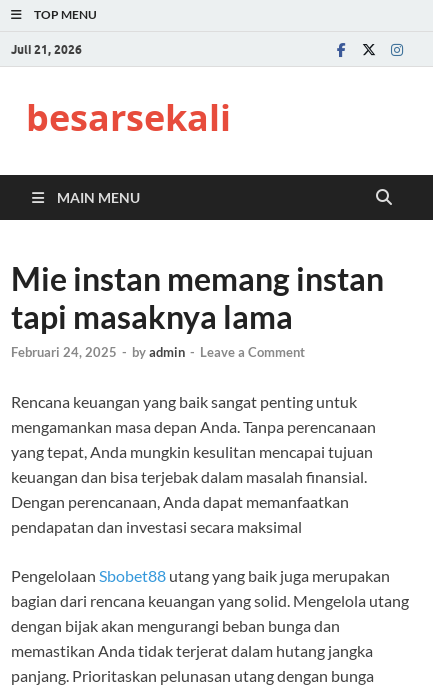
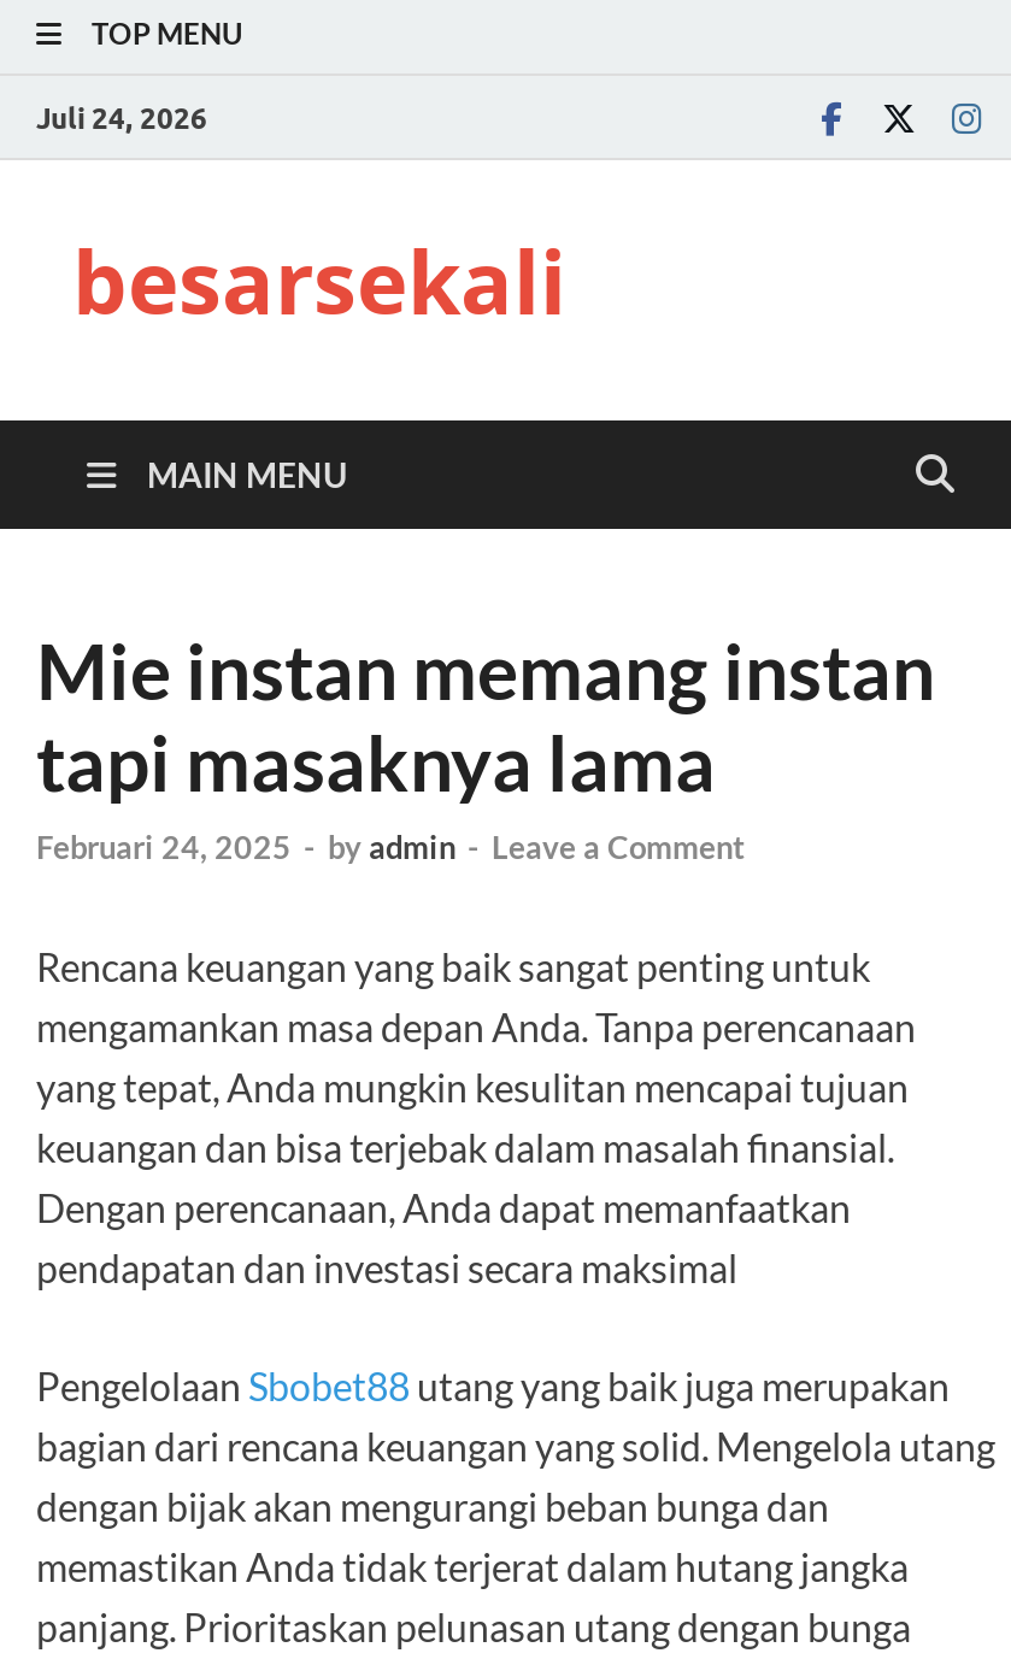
- Juli 21, 2026
+ Juli 24, 2026
